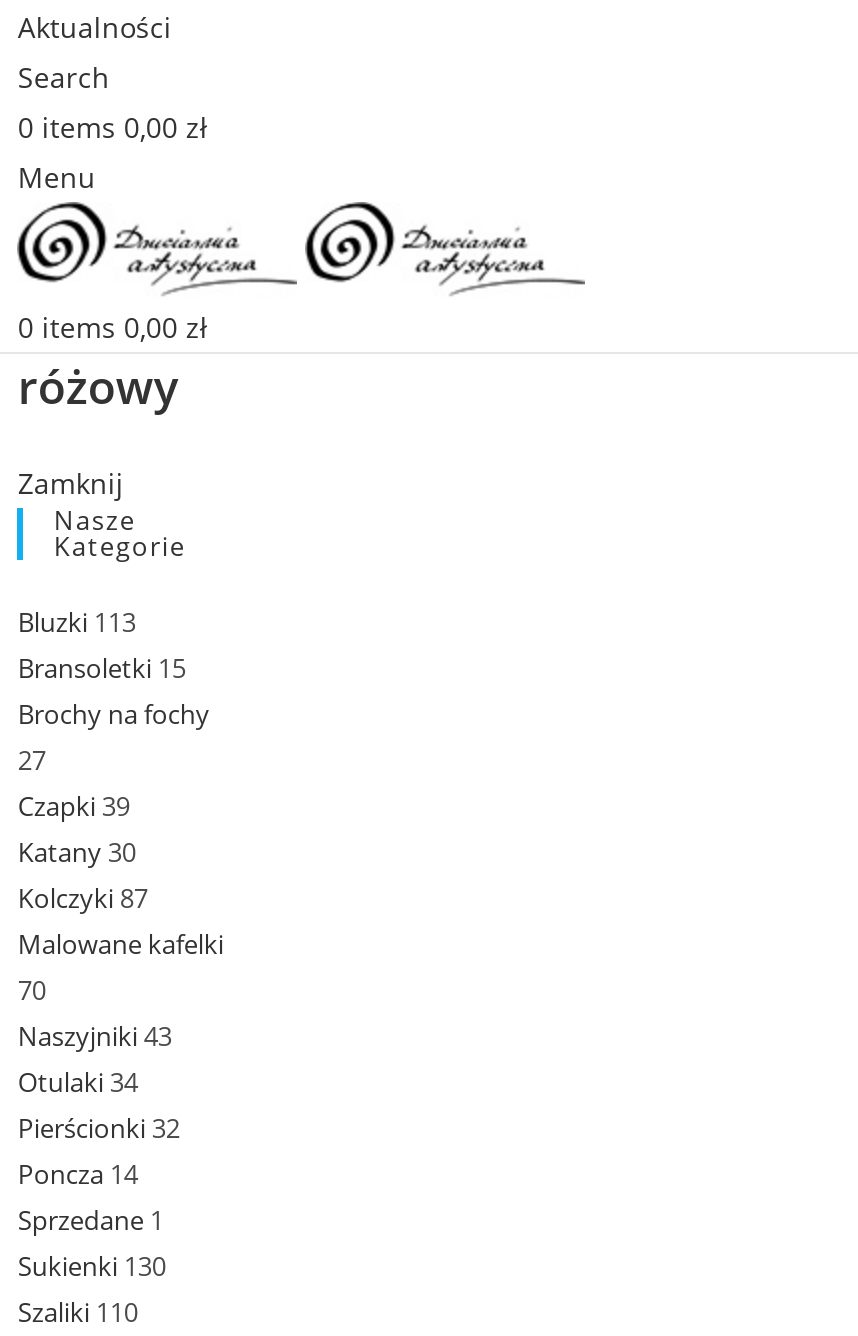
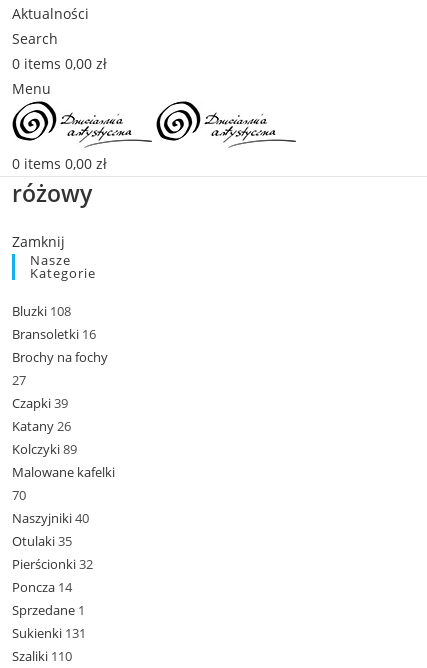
- Bluzki 113
+ Bluzki 108

- Bransoletki 15
+ Bransoletki 16

- Katany 30
+ Katany 26

- Kolczyki 87
+ Kolczyki 89

- Naszyjniki 43
+ Naszyjniki 40

- Otulaki 34
+ Otulaki 35

- Sukienki 130
+ Sukienki 131
